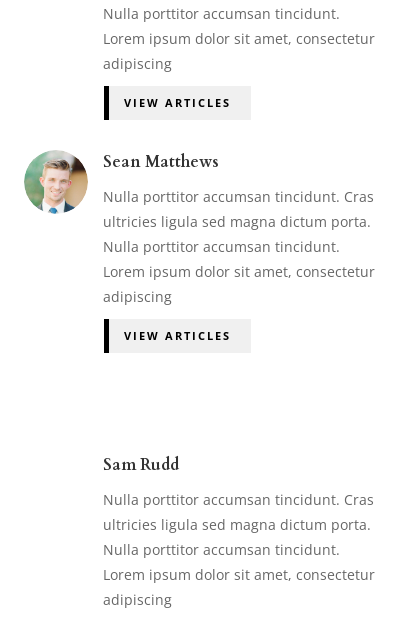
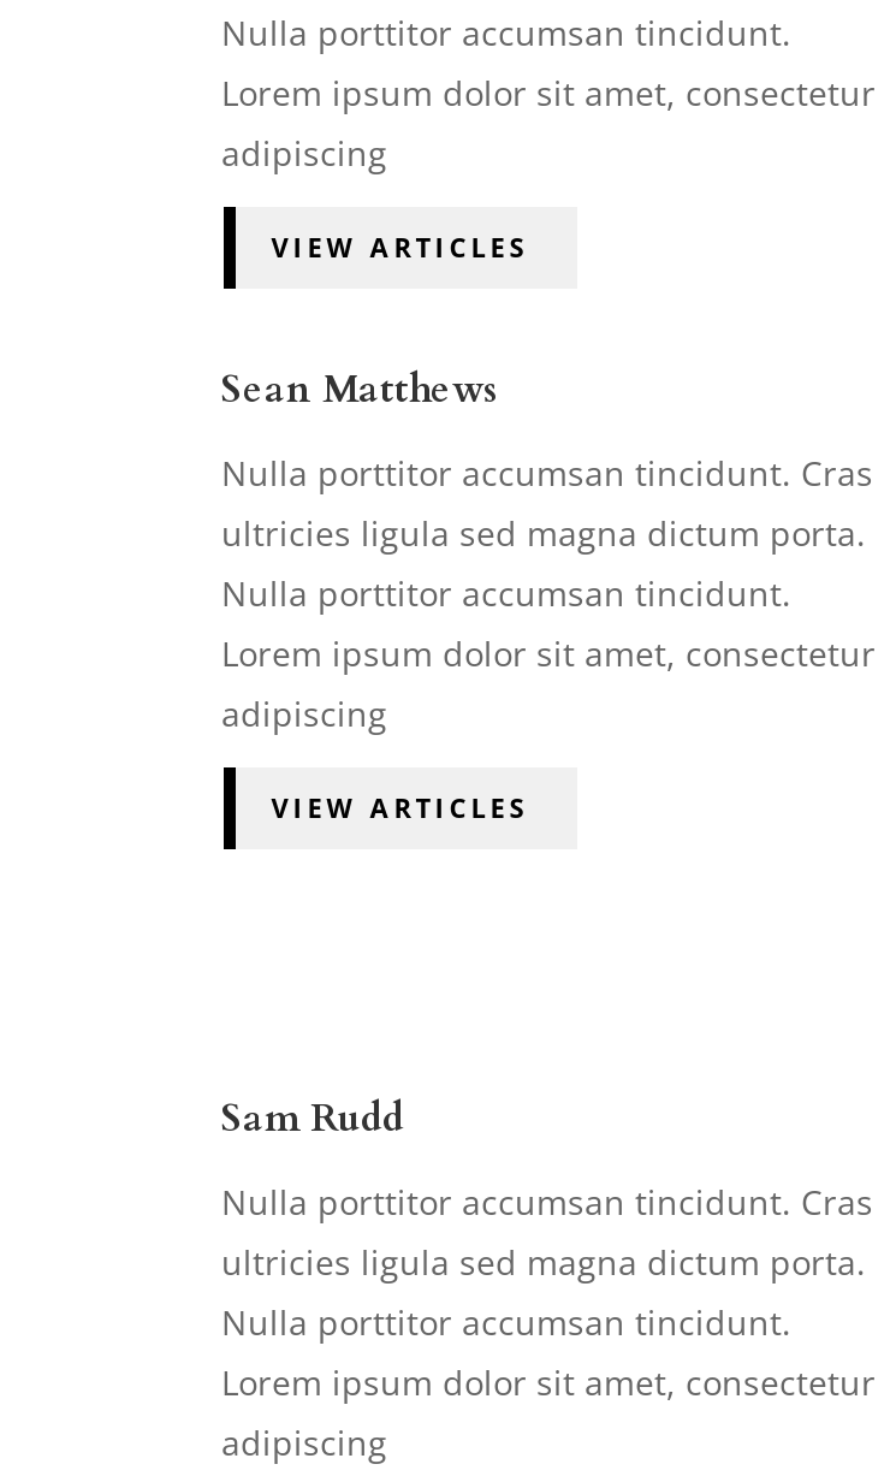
- [image]
